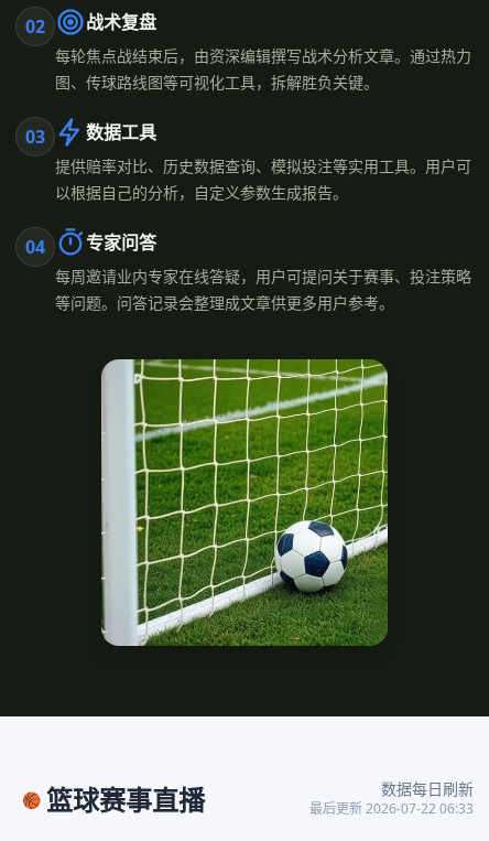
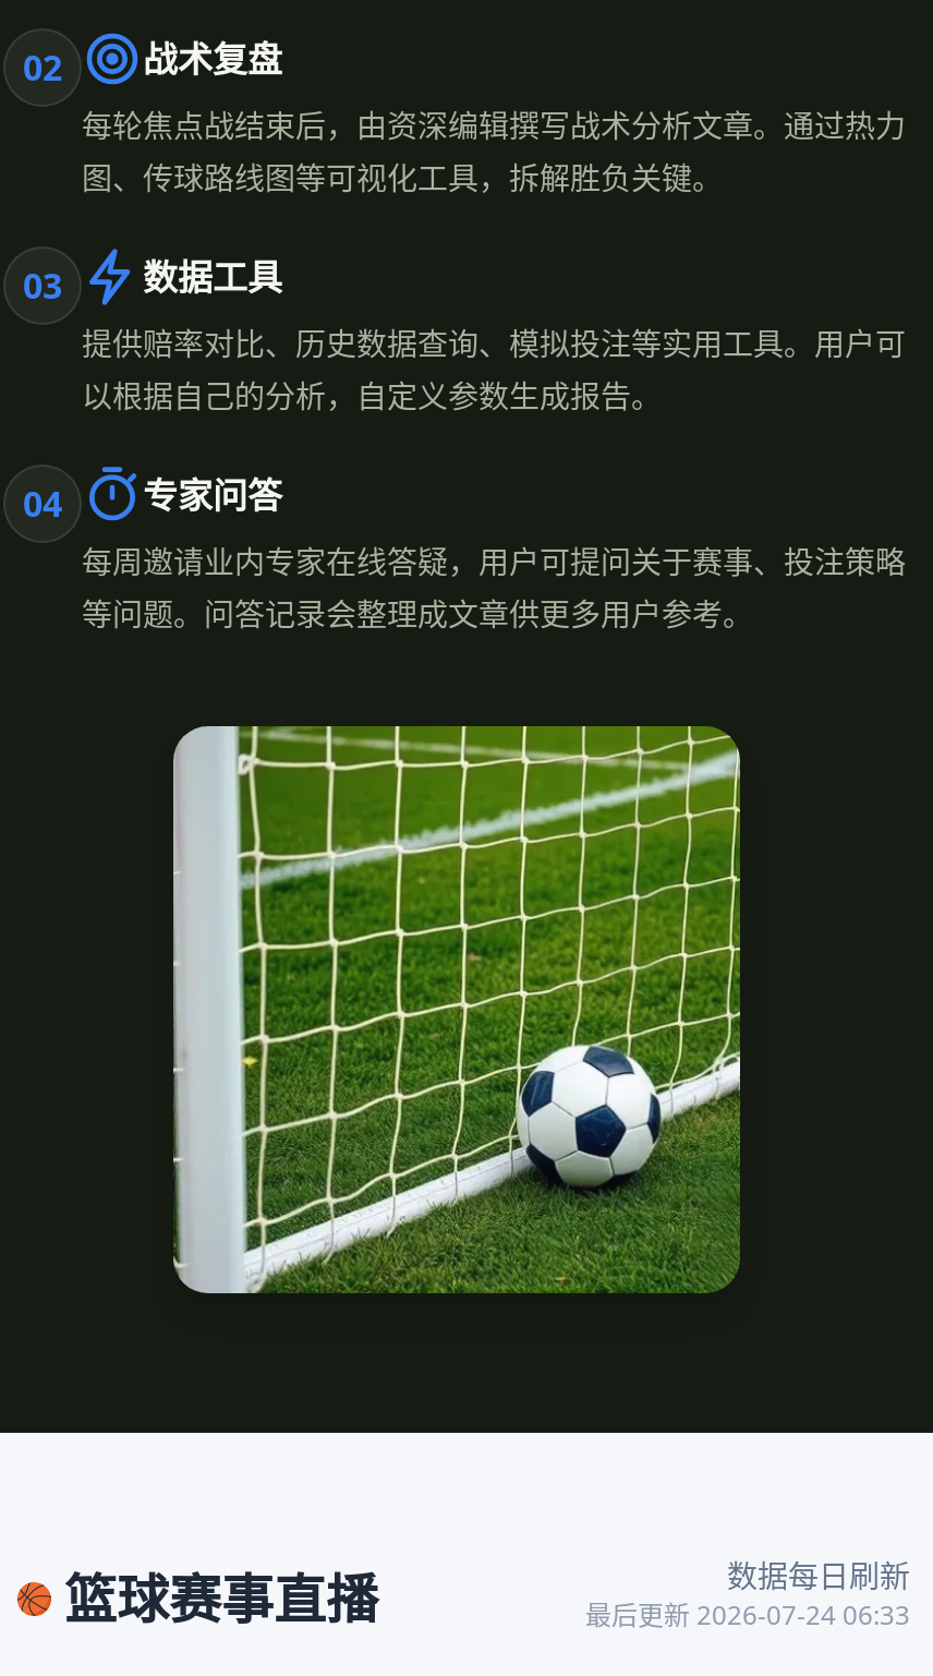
- 最后更新 2026-07-22 06:33
+ 最后更新 2026-07-24 06:33
